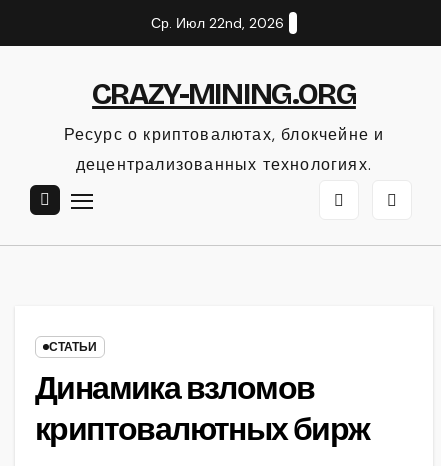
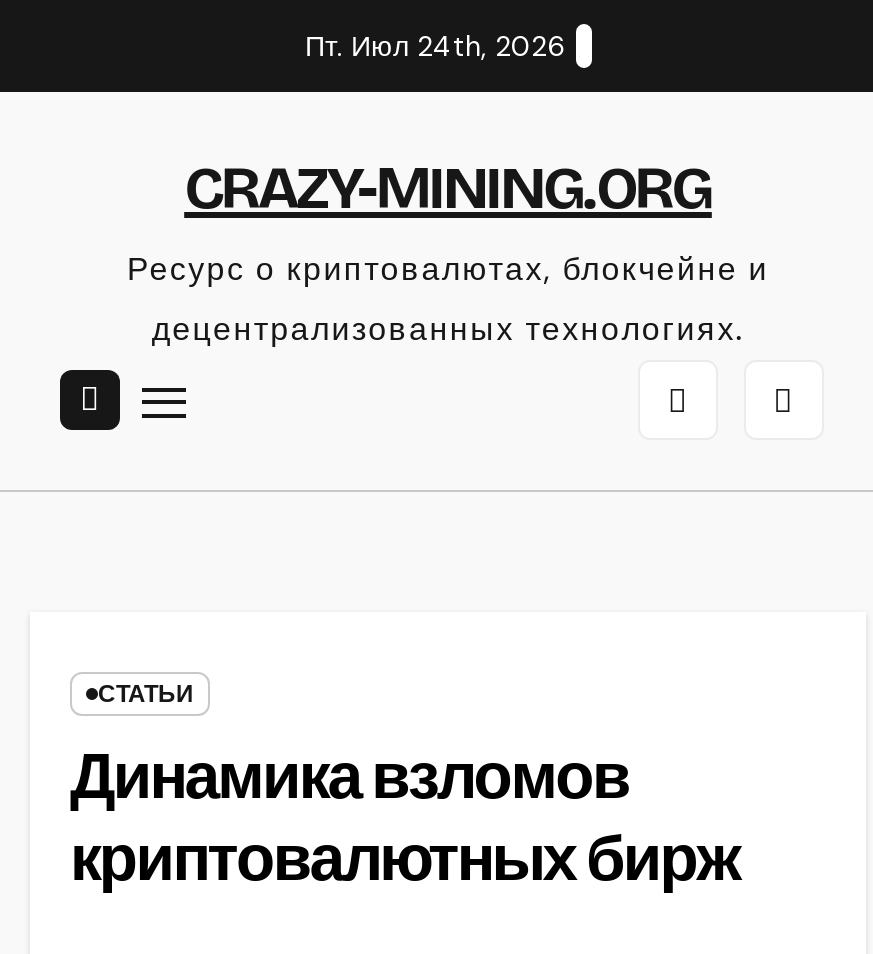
- Ср. Июл 22nd, 2026
+ Пт. Июл 24th, 2026
